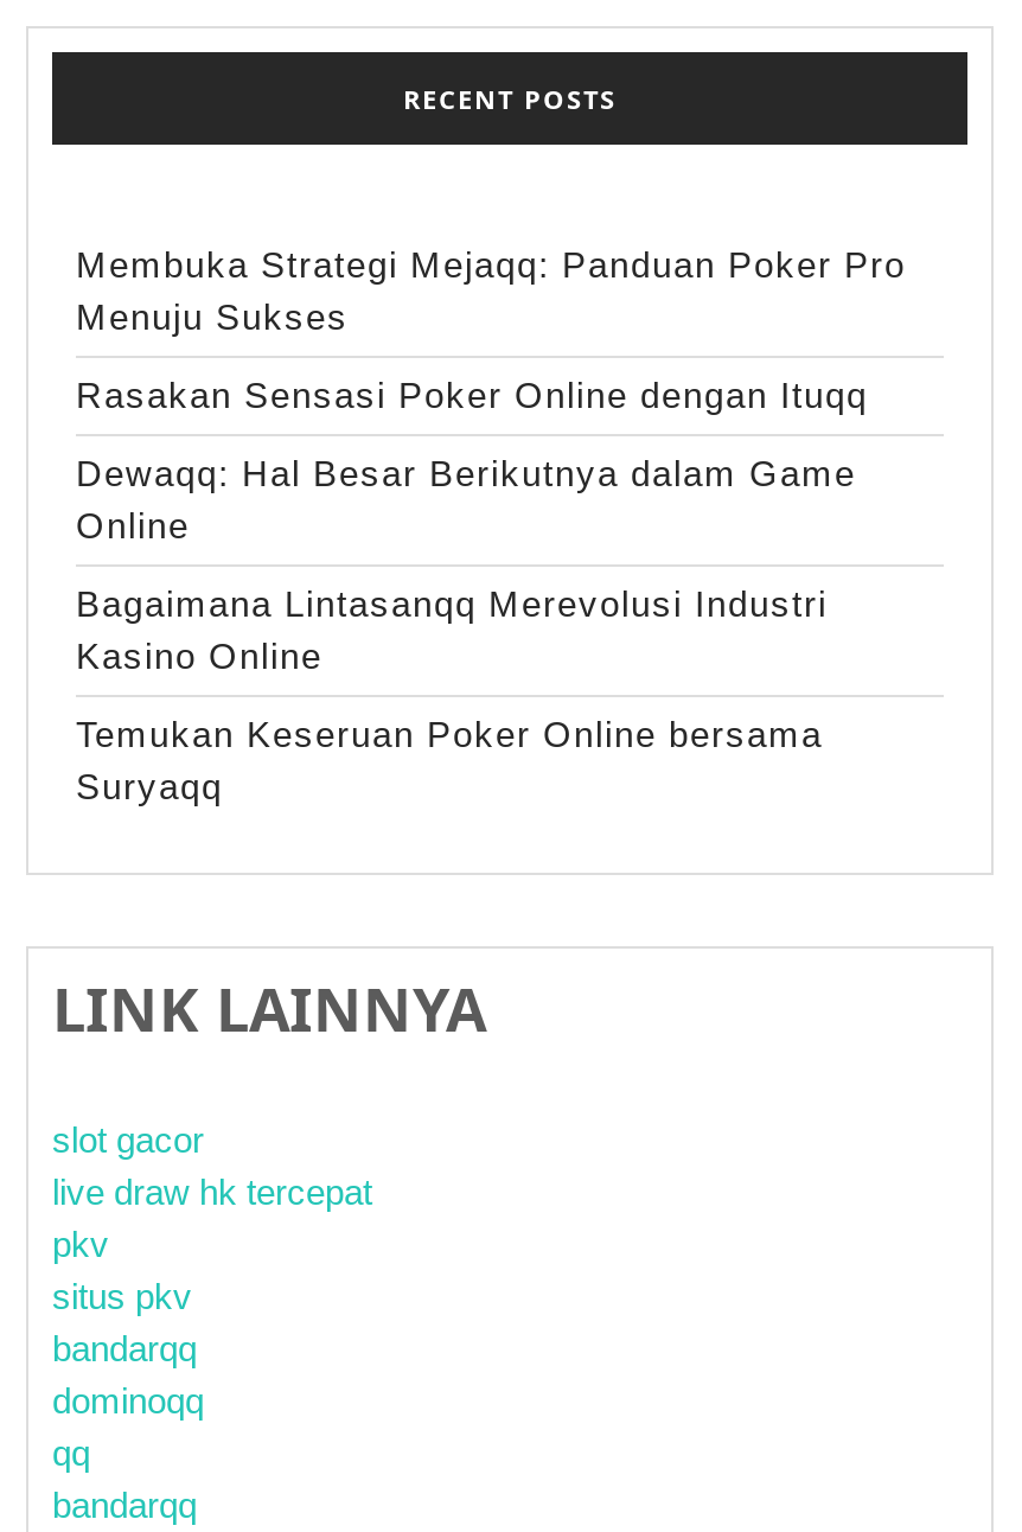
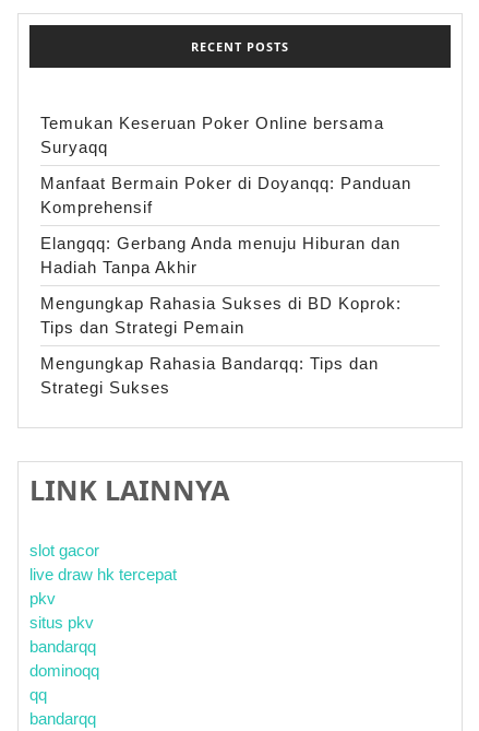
- Membuka Strategi Mejaqq: Panduan Poker Pro
- Menuju Sukses
- Rasakan Sensasi Poker Online dengan Ituqq
- Dewaqq: Hal Besar Berikutnya dalam Game
- Online
- Bagaimana Lintasanqq Merevolusi Industri
- Kasino Online

moved up: Temukan Keseruan Poker Online bersama | Suryaqq

+ Manfaat Bermain Poker di Doyanqq: Panduan
+ Komprehensif
+ Elangqq: Gerbang Anda menuju Hiburan dan
+ Hadiah Tanpa Akhir
+ Mengungkap Rahasia Sukses di BD Koprok:
+ Tips dan Strategi Pemain
+ Mengungkap Rahasia Bandarqq: Tips dan
+ Strategi Sukses
